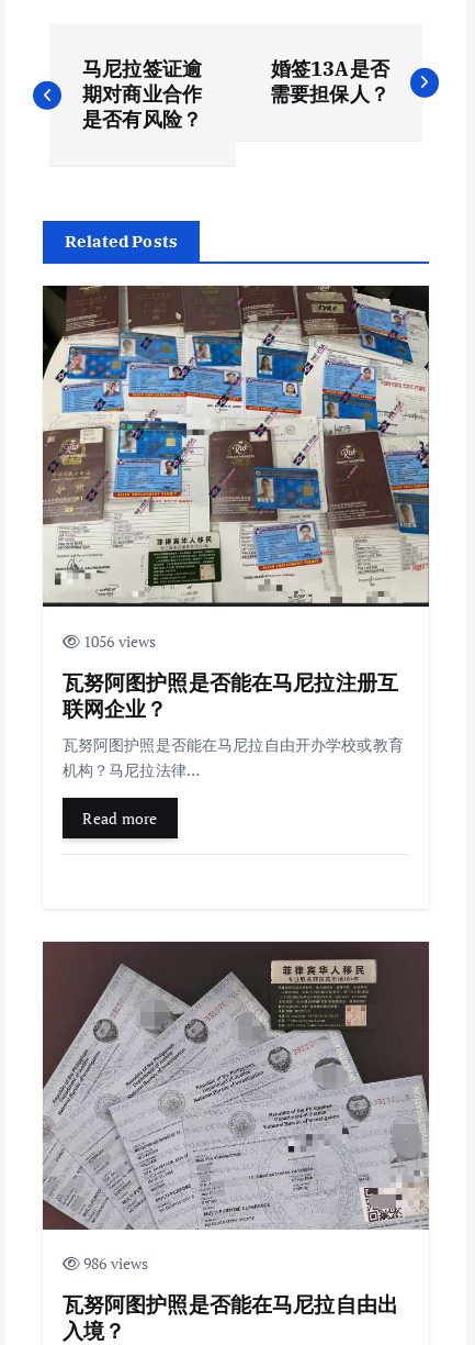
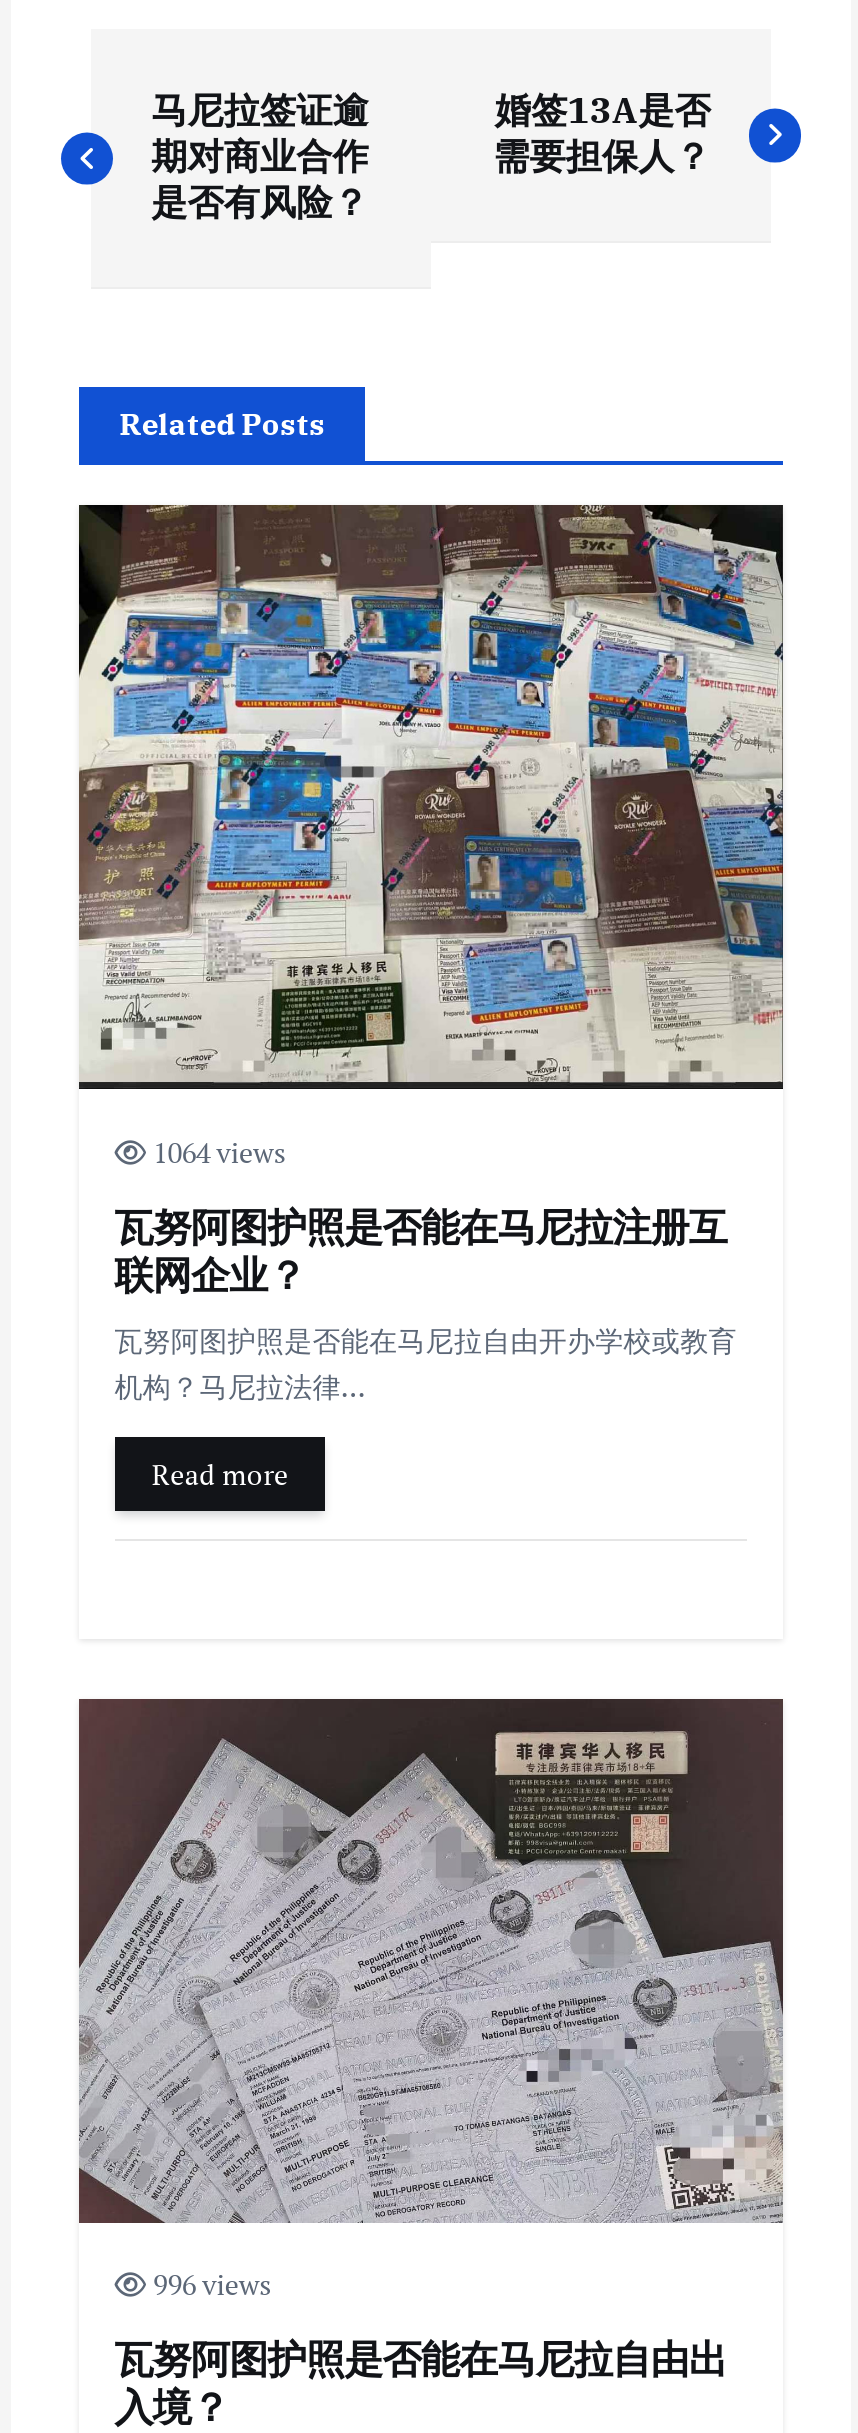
- 1056 views
+ 1064 views

- 986 views
+ 996 views
